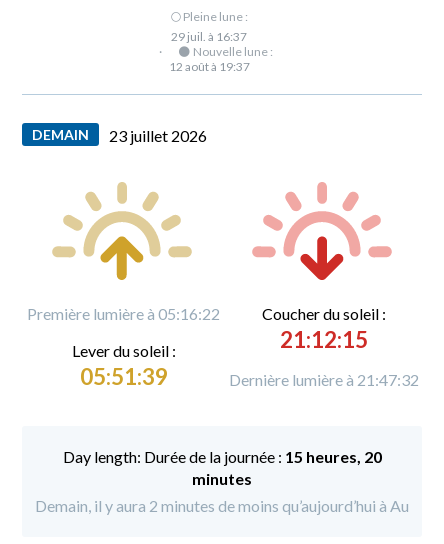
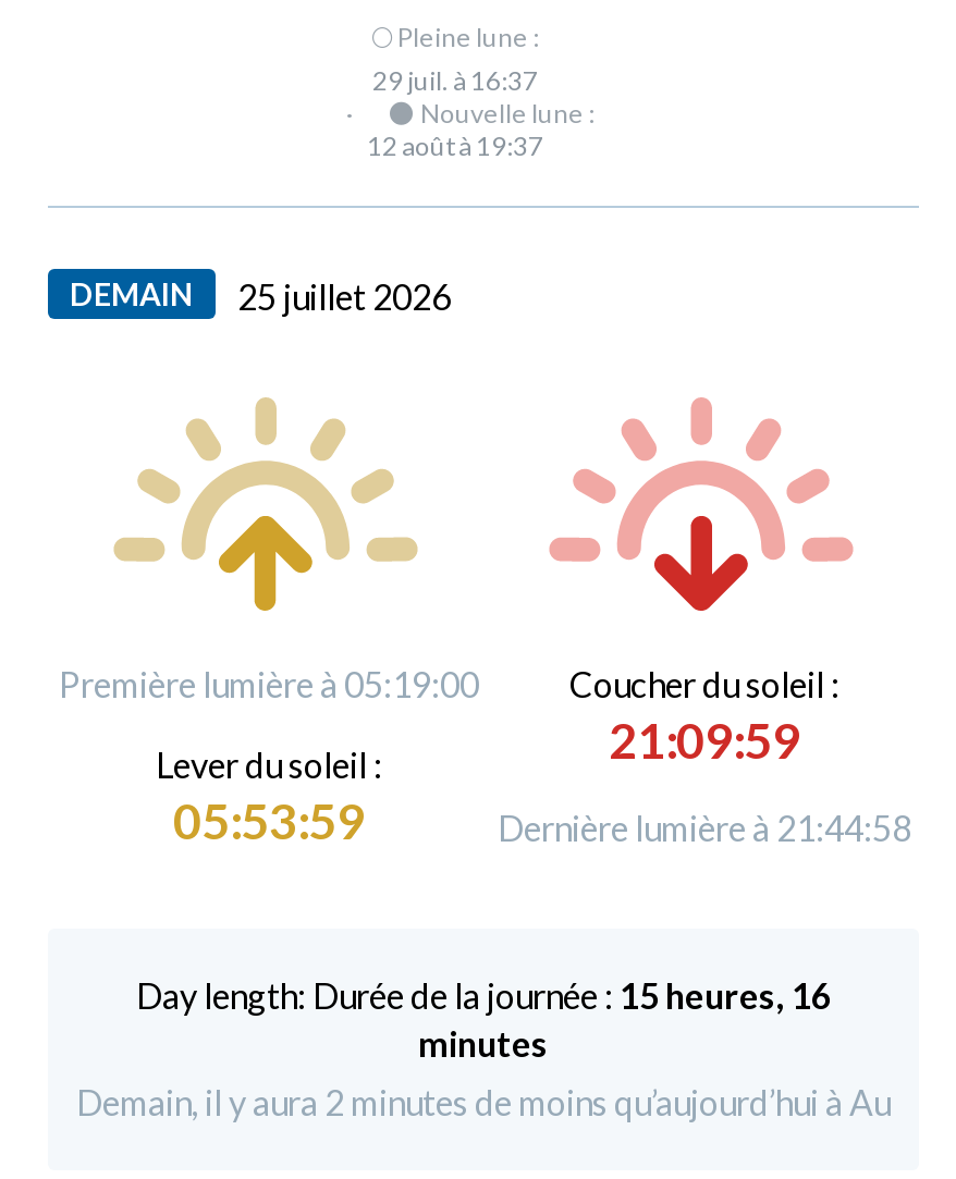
- DEMAIN 23 juillet 2026
+ DEMAIN 25 juillet 2026

- Première lumière à 05:16:22
+ Première lumière à 05:19:00

- 21:12:15
+ 21:09:59

- 05:51:39
+ 05:53:59

- Dernière lumière à 21:47:32
+ Dernière lumière à 21:44:58

- Durée de la journée : 15 heures, 20
+ Durée de la journée : 15 heures, 16
